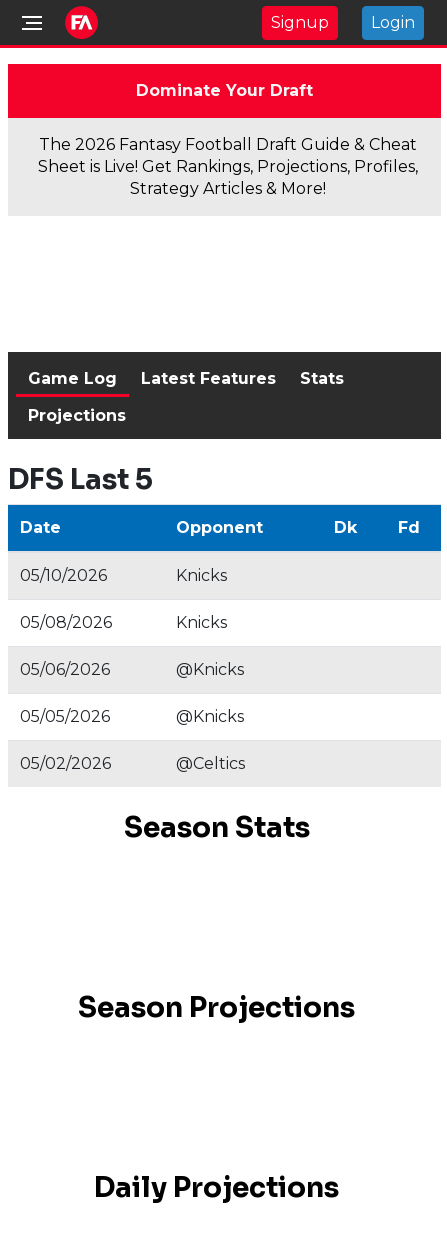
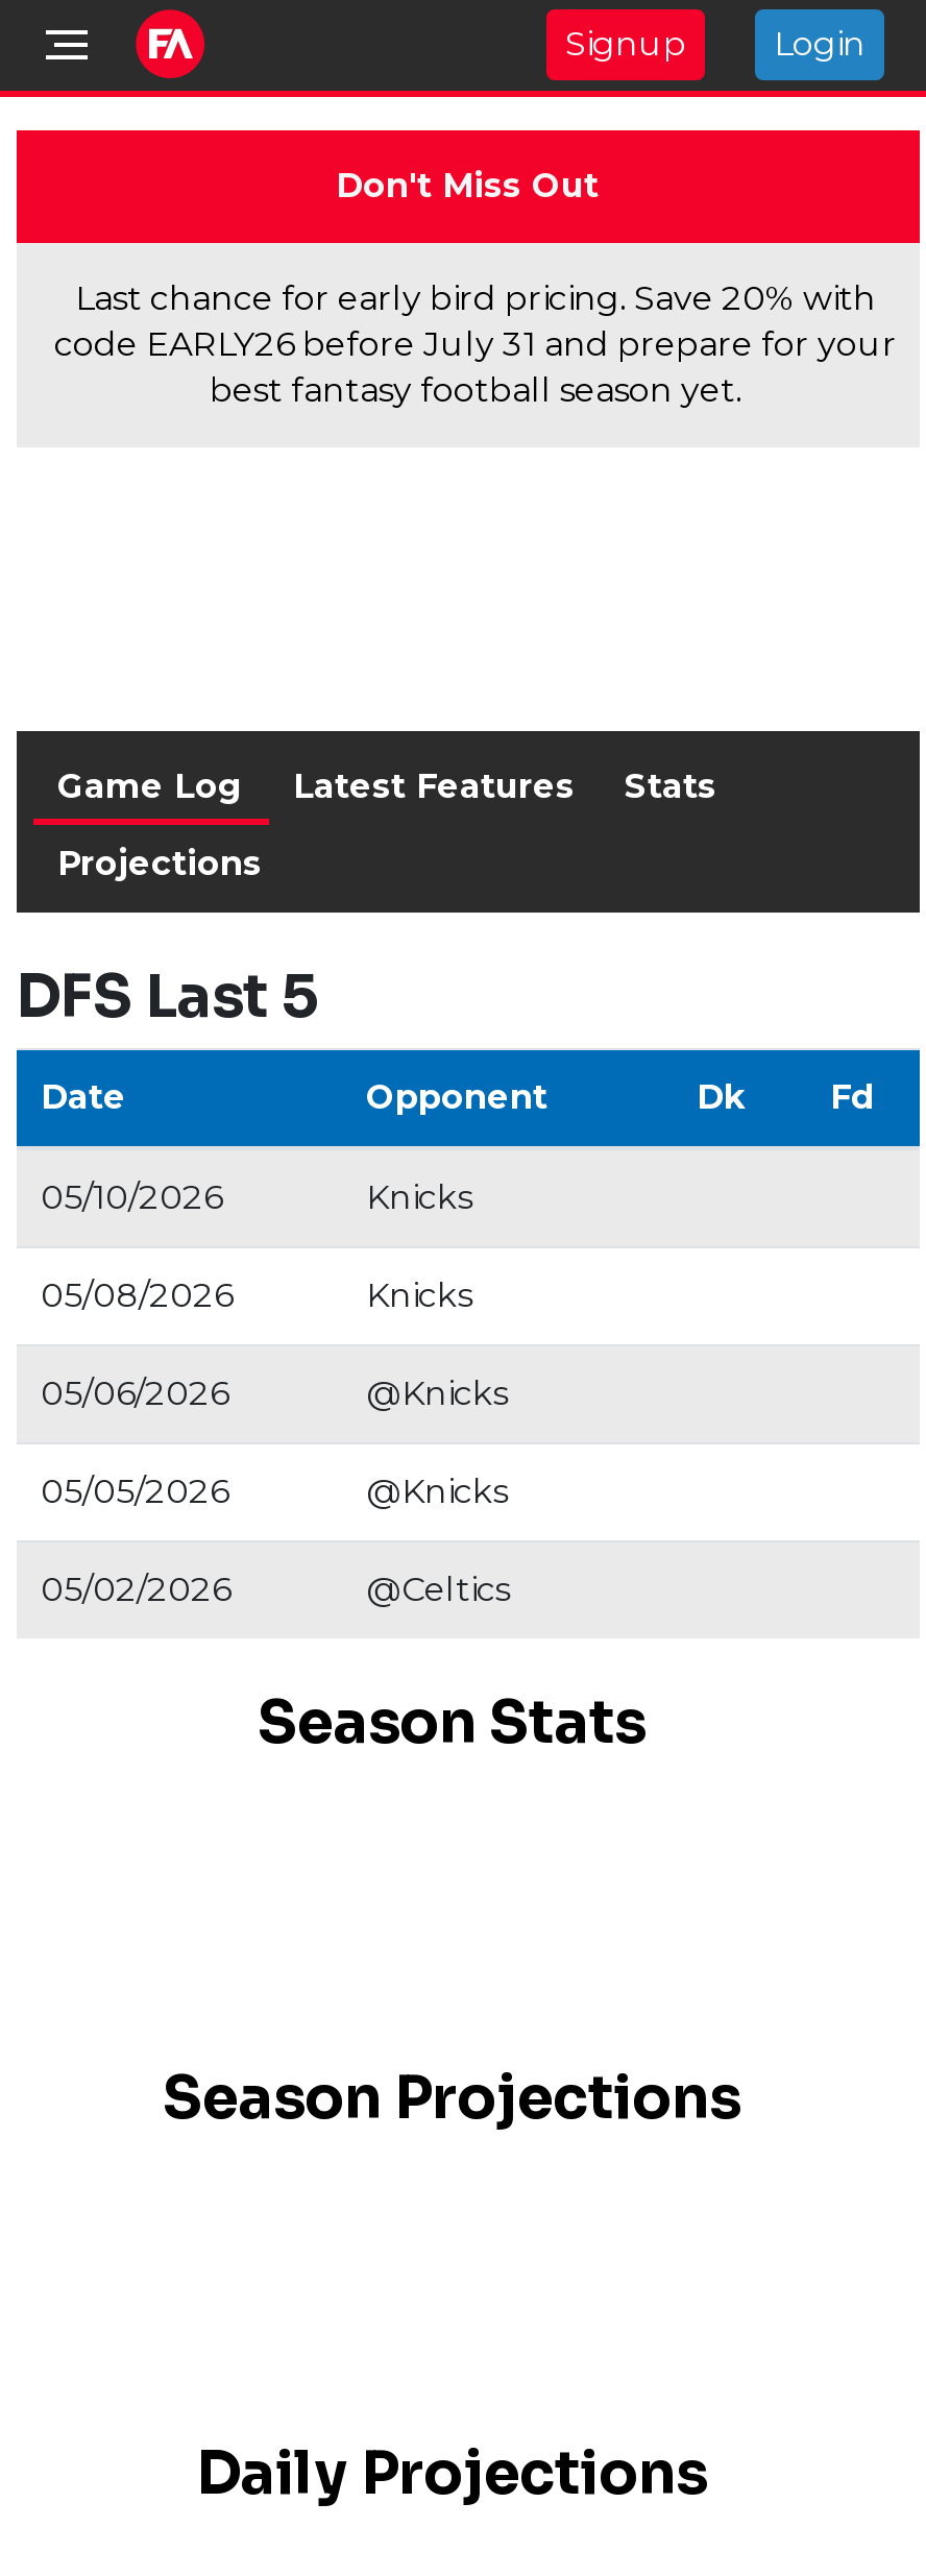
- Dominate Your Draft
+ Don't Miss Out

- The 2026 Fantasy Football Draft Guide & Cheat
- Sheet is Live! Get Rankings, Projections, Profiles,
- Strategy Articles & More!
+ Last chance for early bird pricing. Save 20% with
+ code EARLY26 before July 31 and prepare for your
+ best fantasy football season yet.
